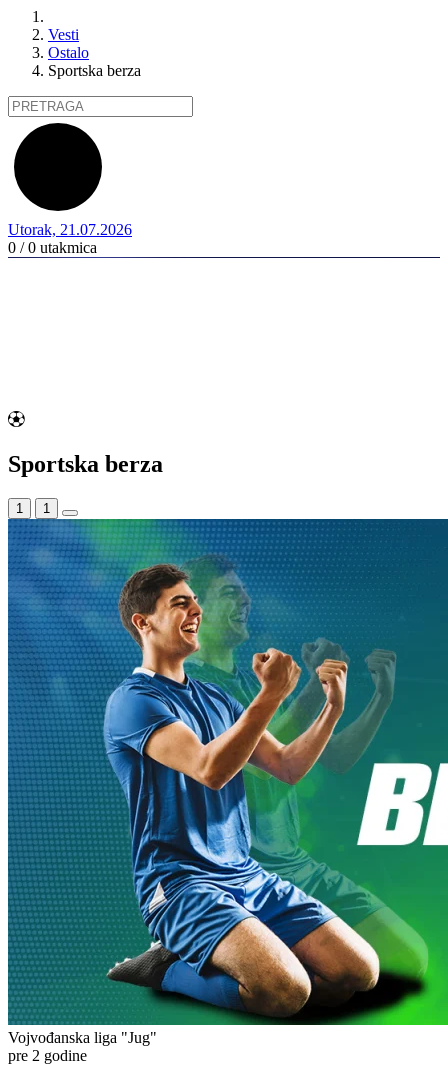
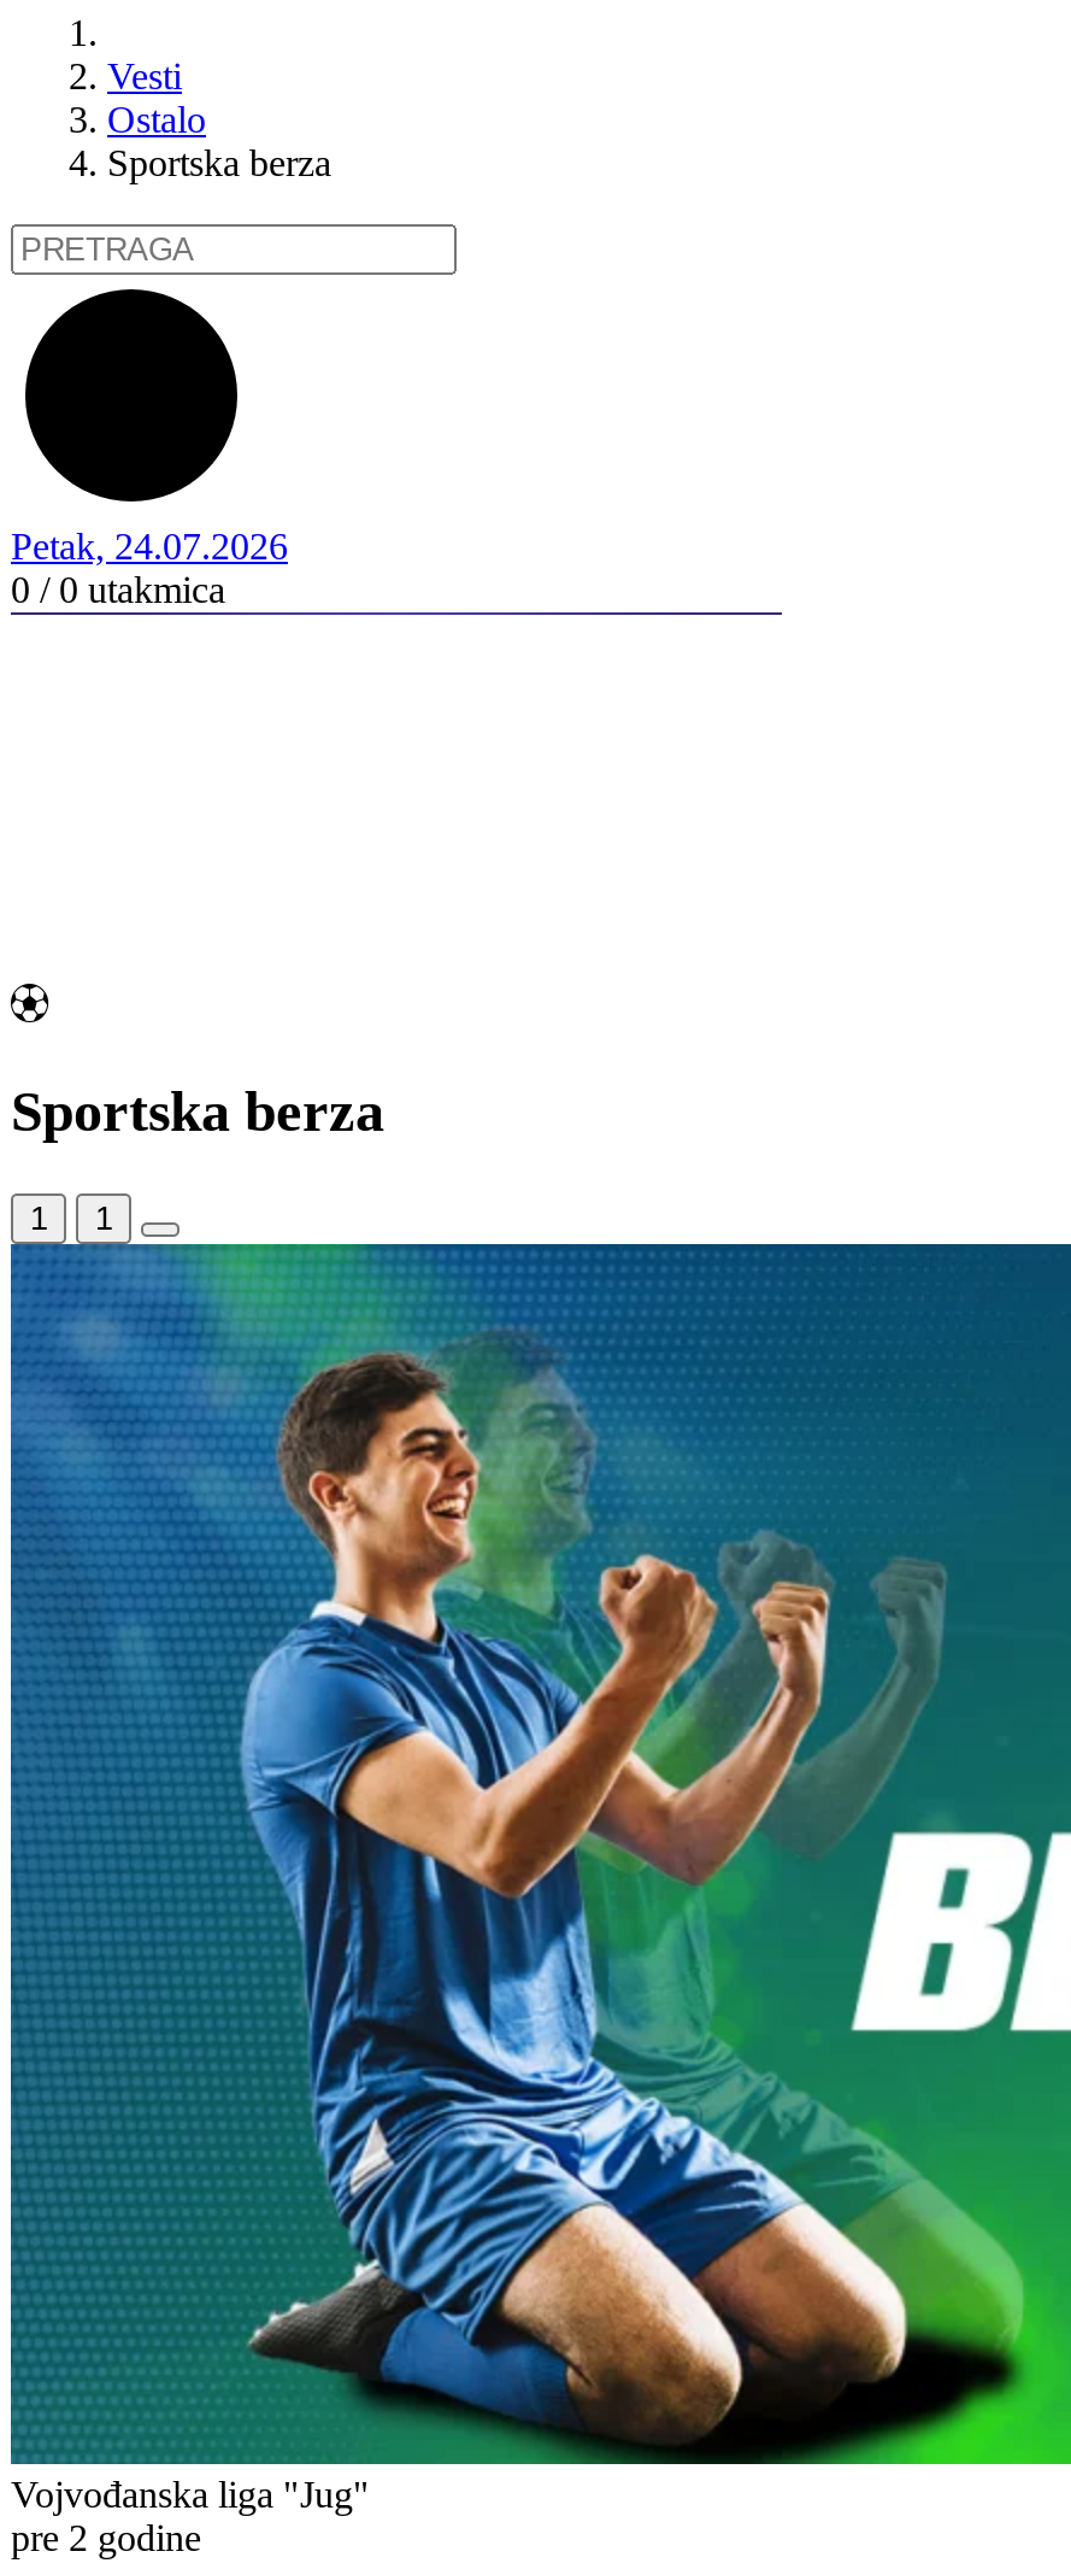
- Utorak, 21.07.2026
+ Petak, 24.07.2026
